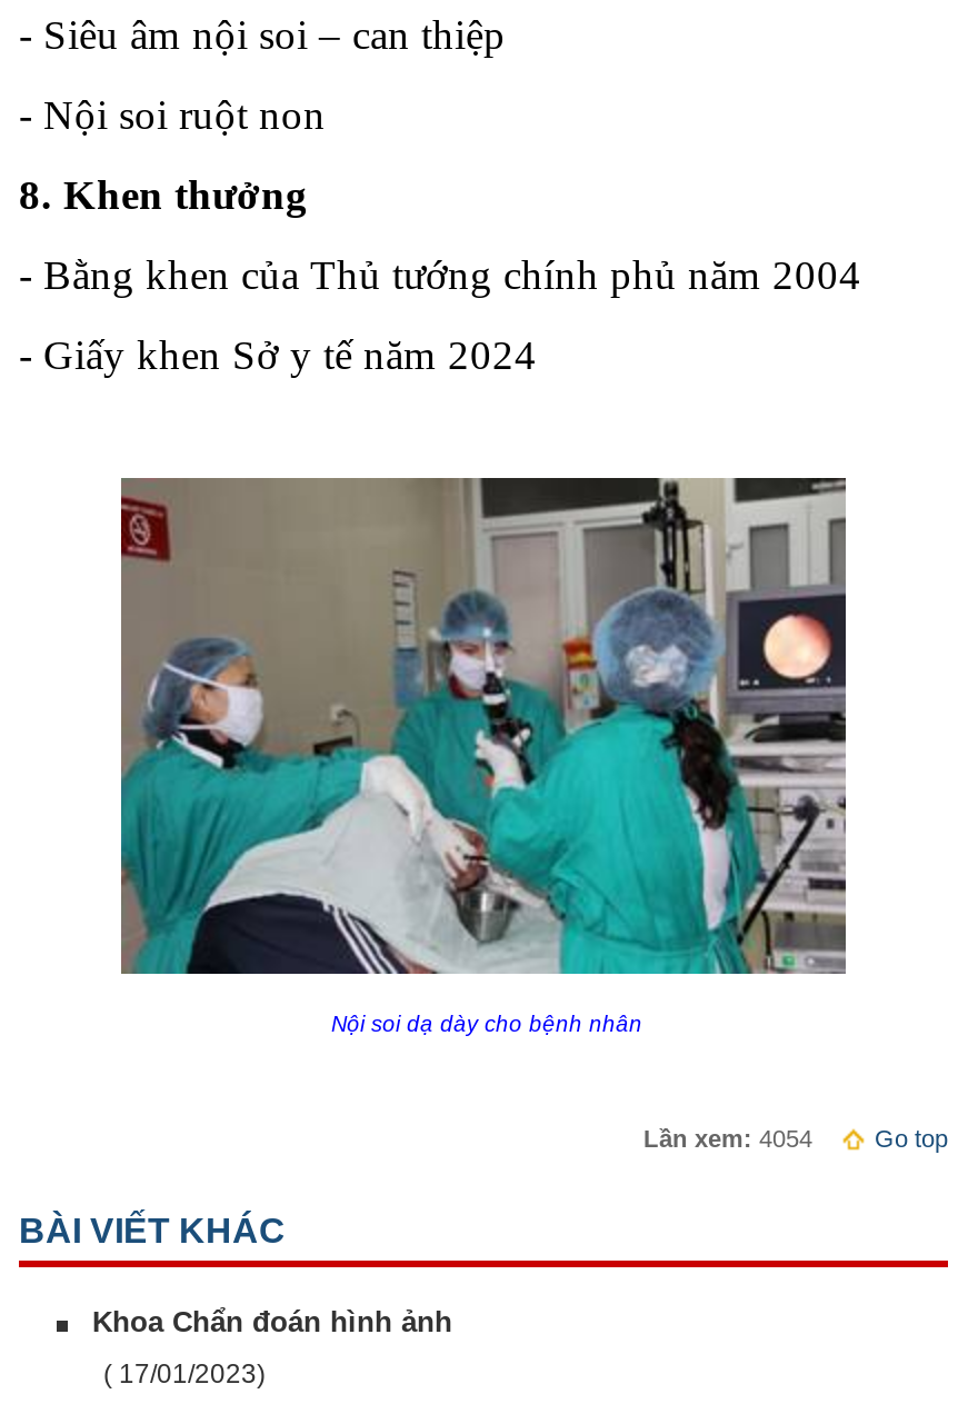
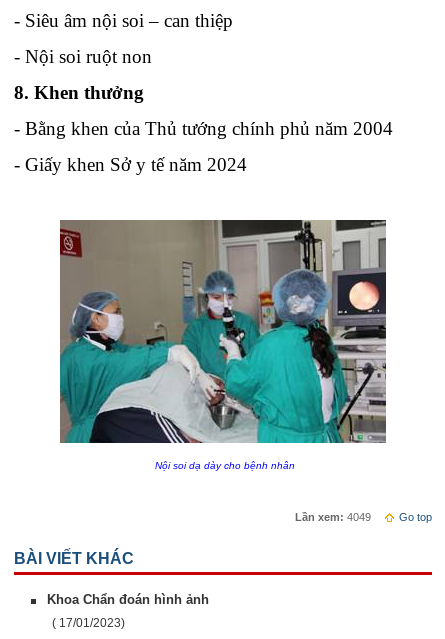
- Lần xem: 4054
+ Lần xem: 4049
